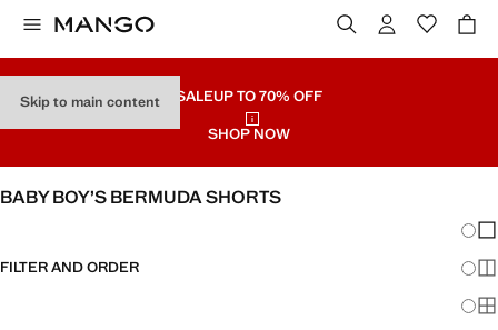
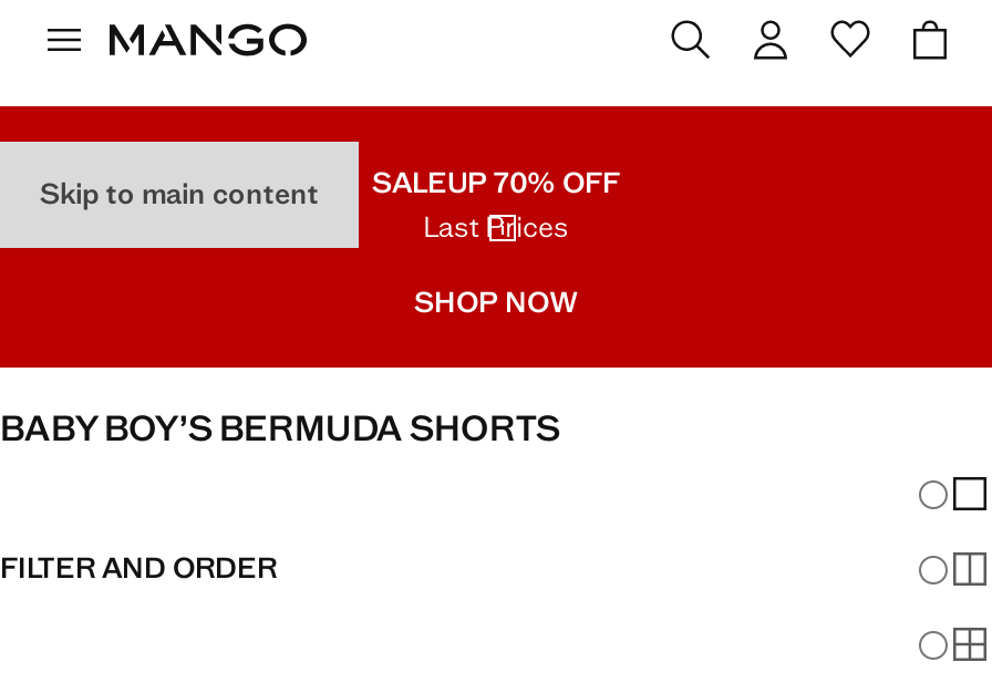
- SALEUP TO 70% OFF
+ SALEUP 70% OFF
+ Last Prices
